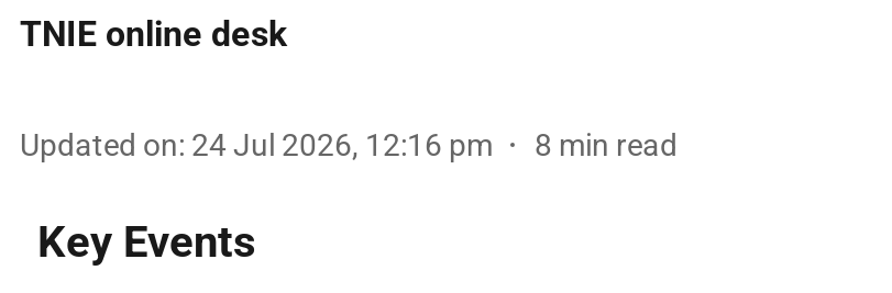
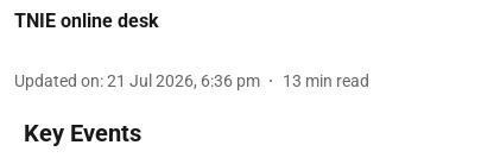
- Updated on: 24 Jul 2026, 12:16 pm
+ Updated on: 21 Jul 2026, 6:36 pm

- 8 min read
+ 13 min read
